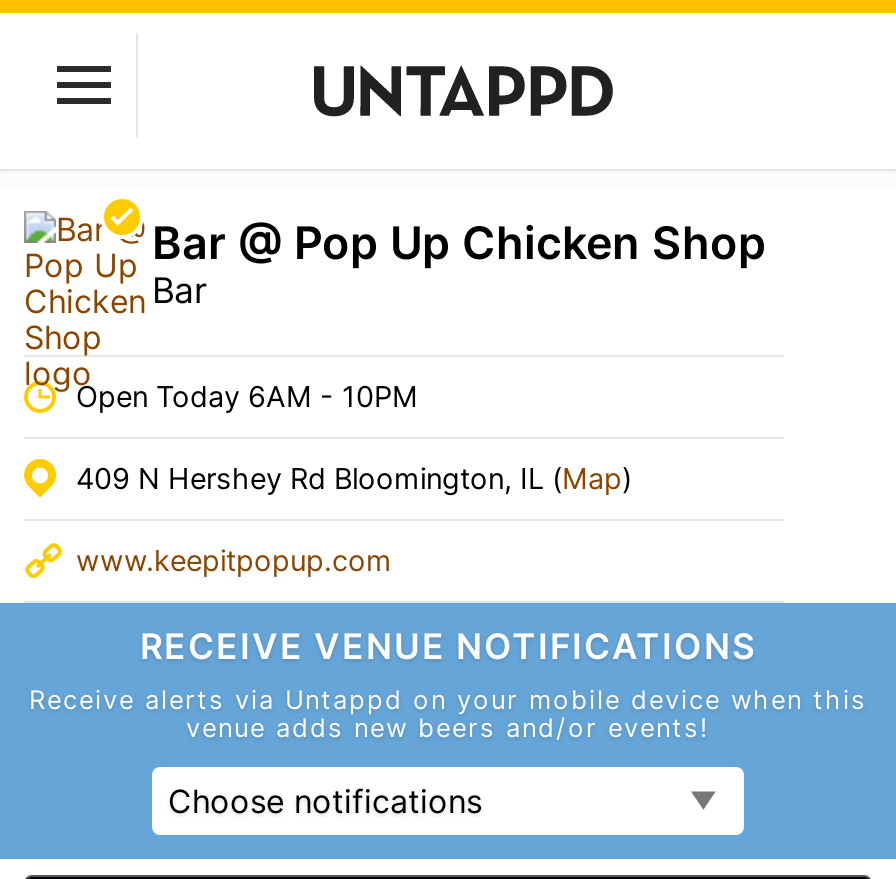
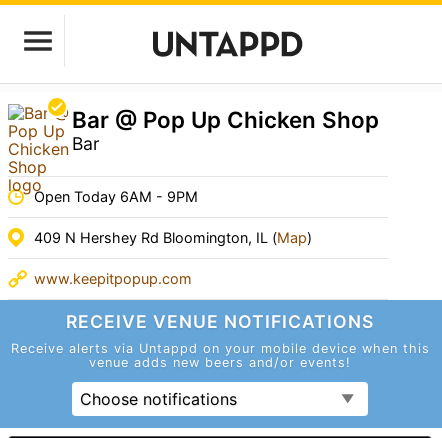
- Open Today 6AM - 10PM
+ Open Today 6AM - 9PM
